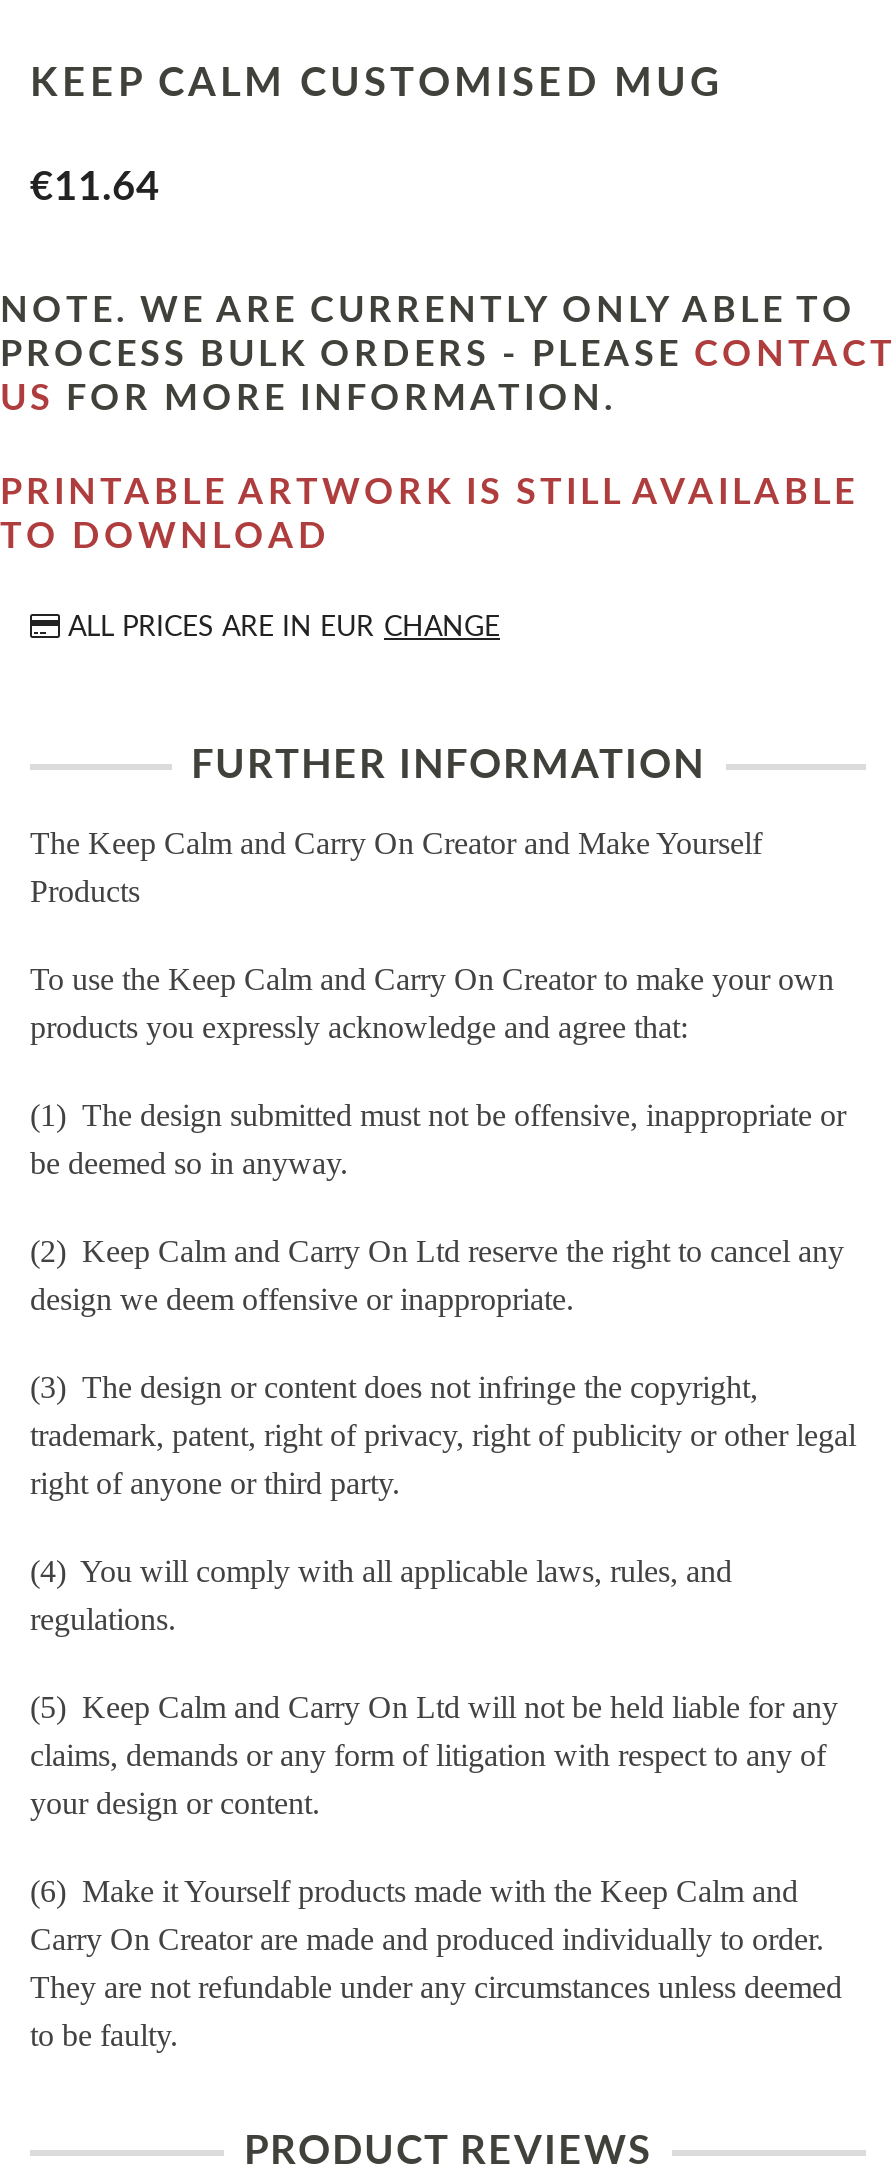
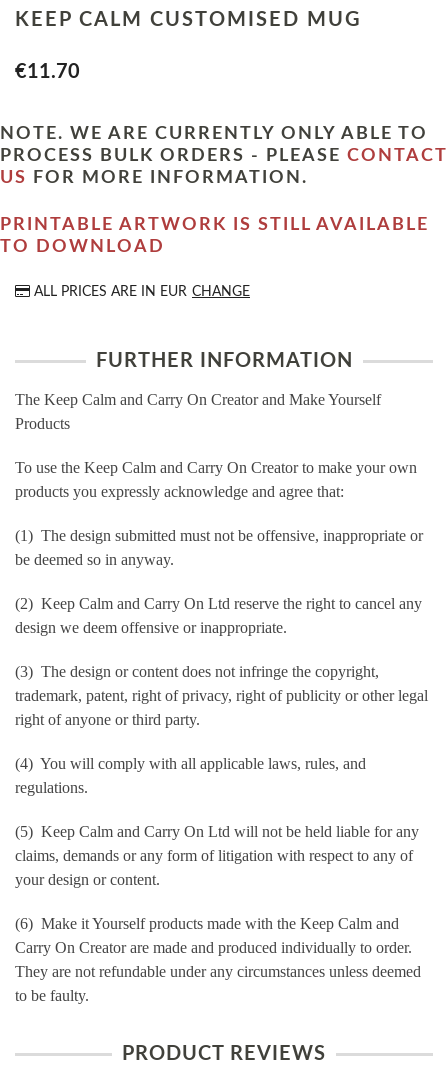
- €11.64
+ €11.70
